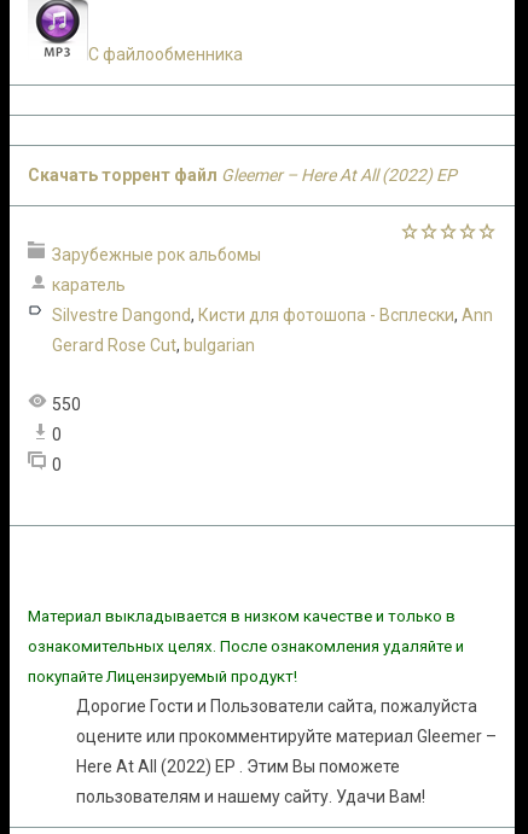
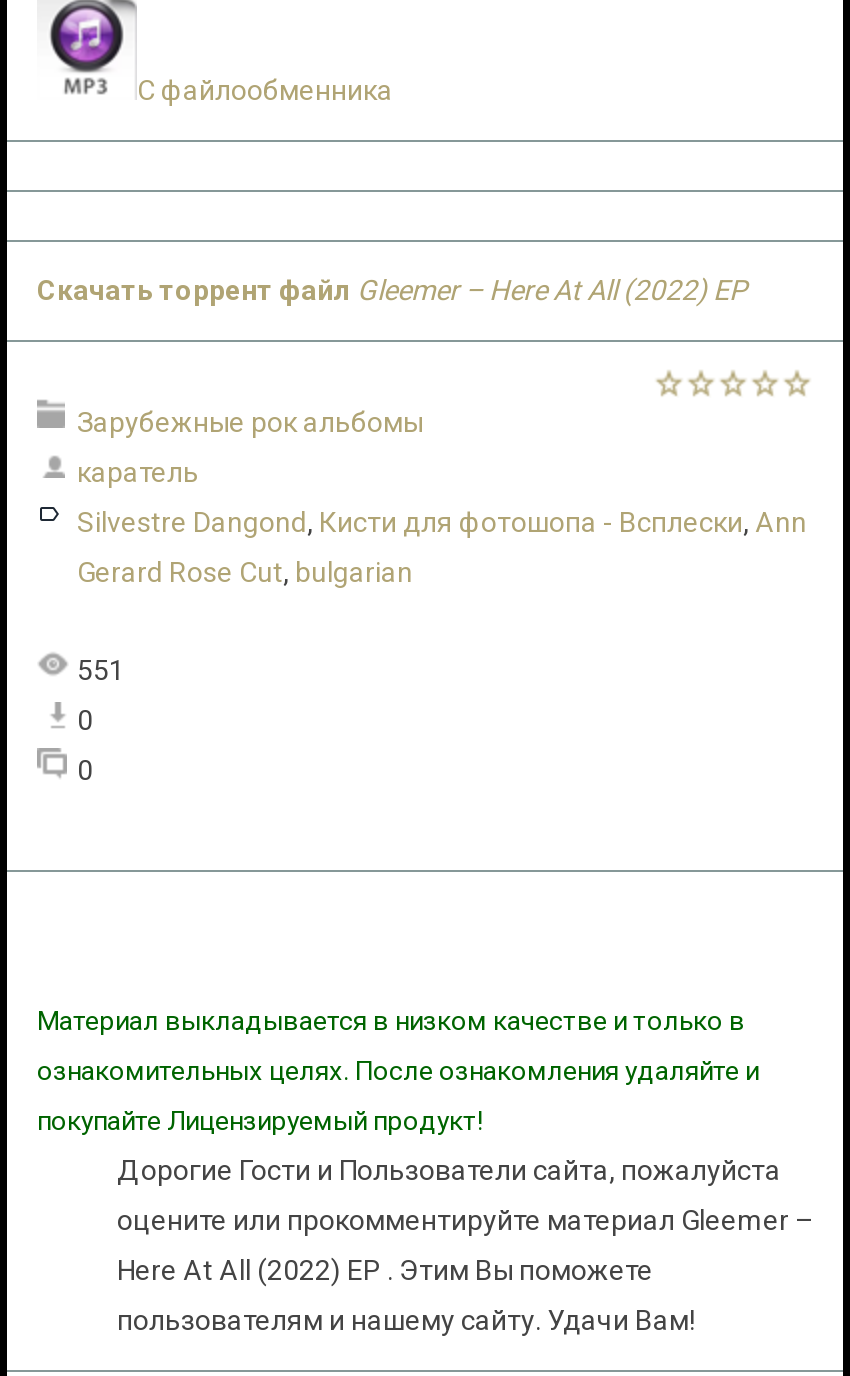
- 550
+ 551
